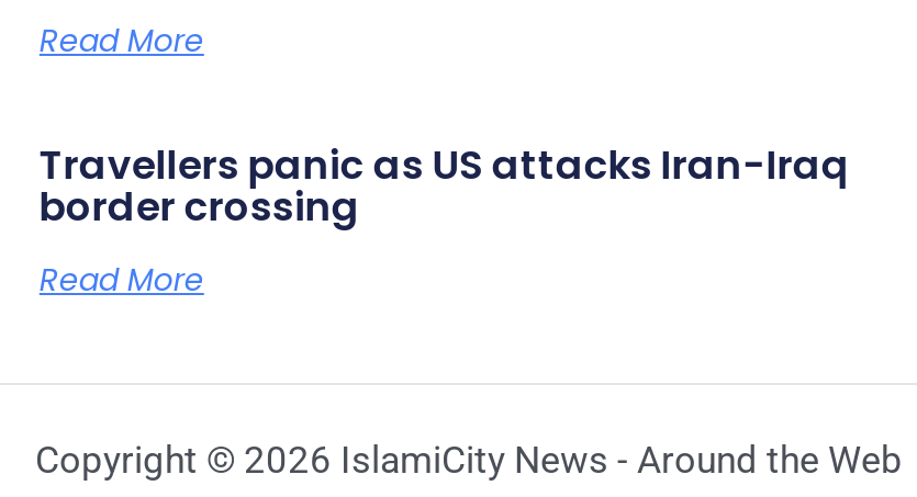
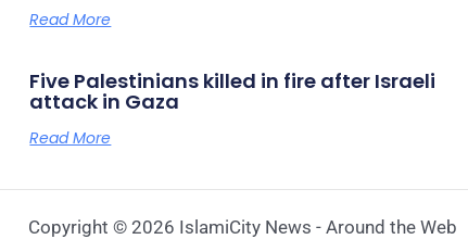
- Travellers panic as US attacks Iran-Iraq
- border crossing
+ Five Palestinians killed in fire after Israeli
+ attack in Gaza
